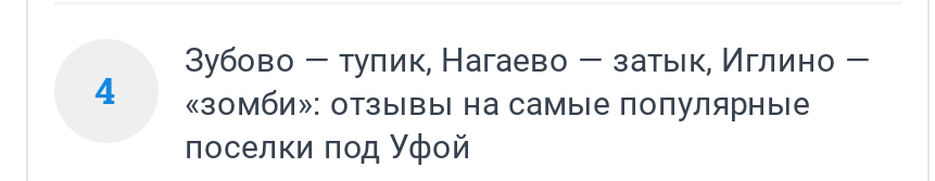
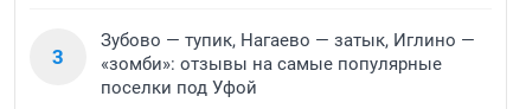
- 4 «зомби»: отзывы на самые популярные
+ 3 «зомби»: отзывы на самые популярные
